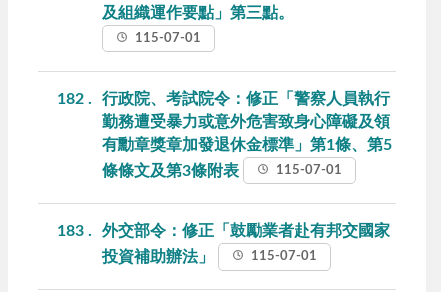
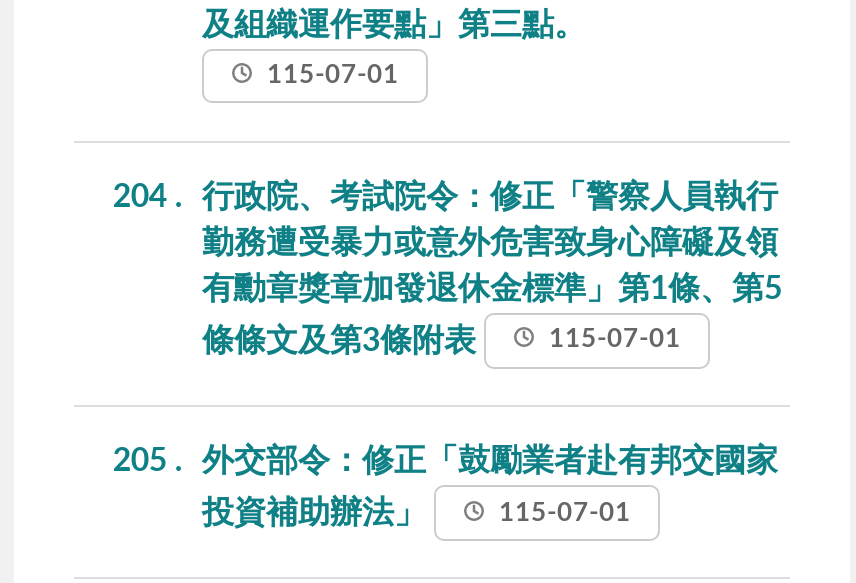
- 182 行政院、考試院令：修正「警察人員執行
+ 204 行政院、考試院令：修正「警察人員執行

- 183 外交部令：修正「鼓勵業者赴有邦交國家
+ 205 外交部令：修正「鼓勵業者赴有邦交國家
